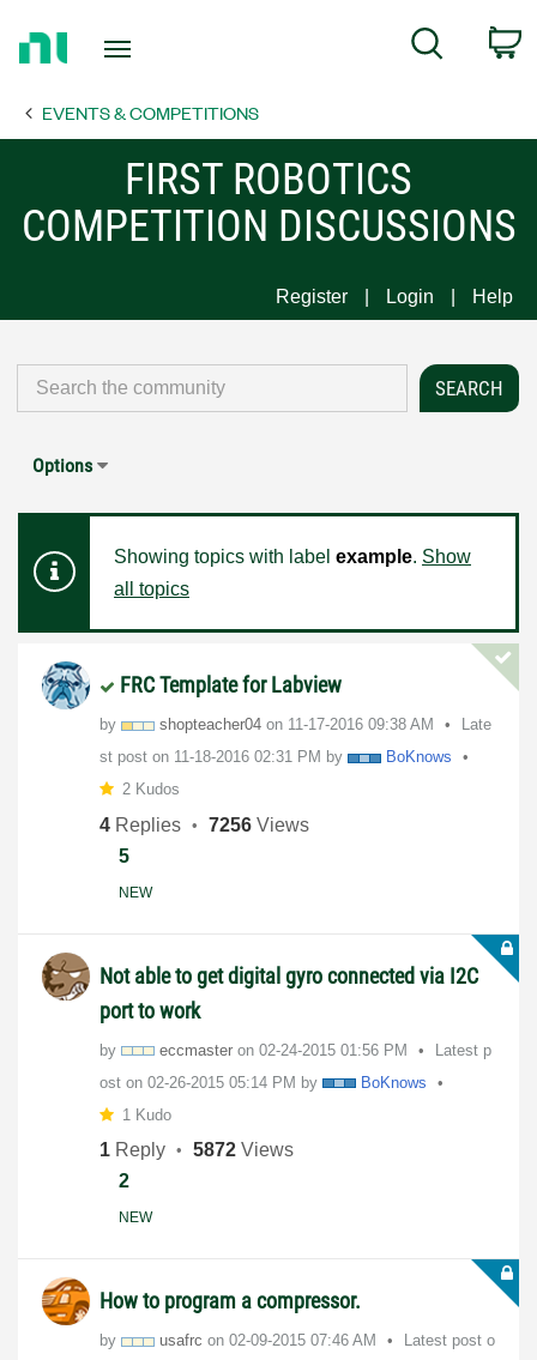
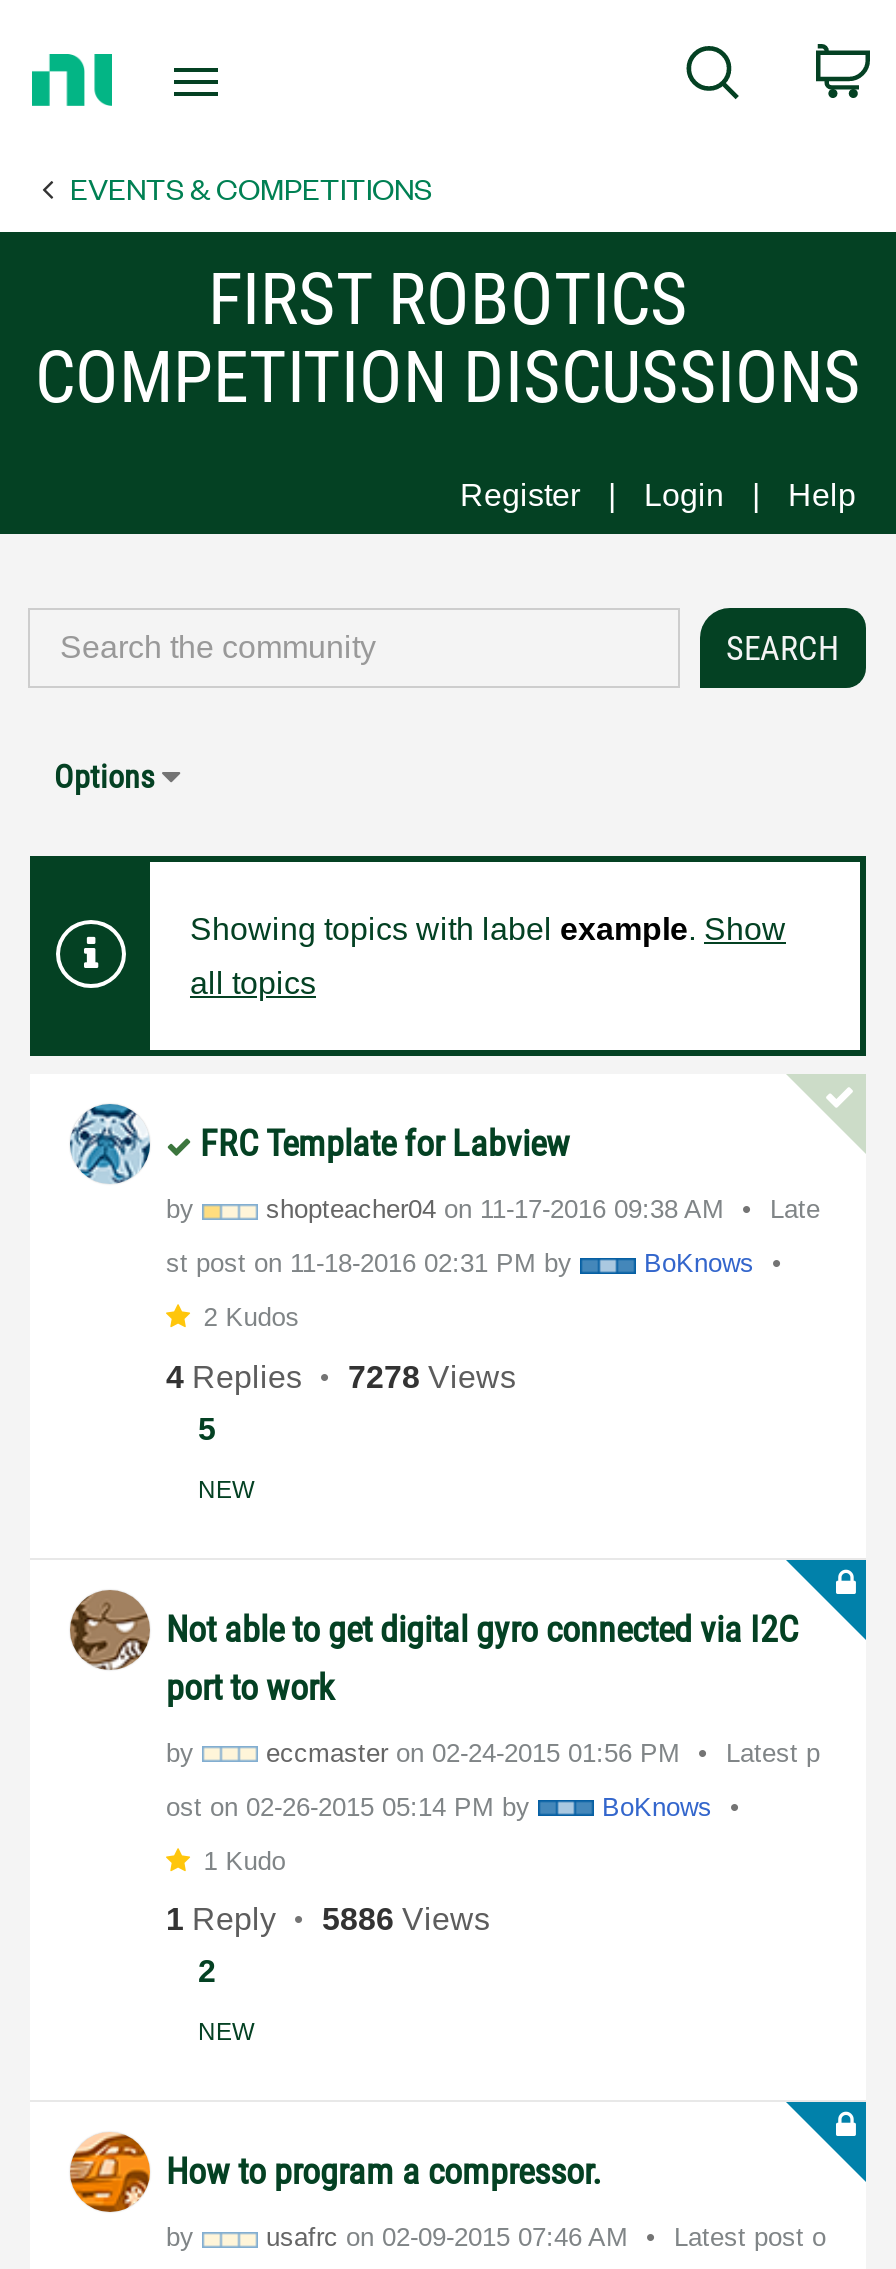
- 4 Replies 7256 Views
+ 4 Replies 7278 Views

- 1 Reply 5872 Views
+ 1 Reply 5886 Views
